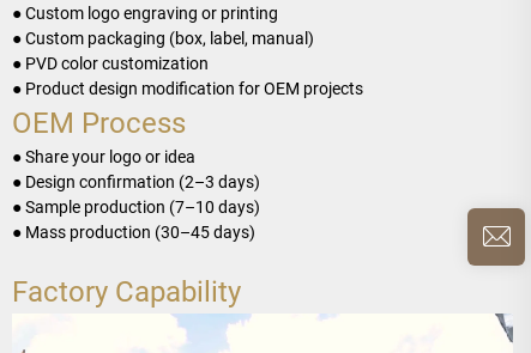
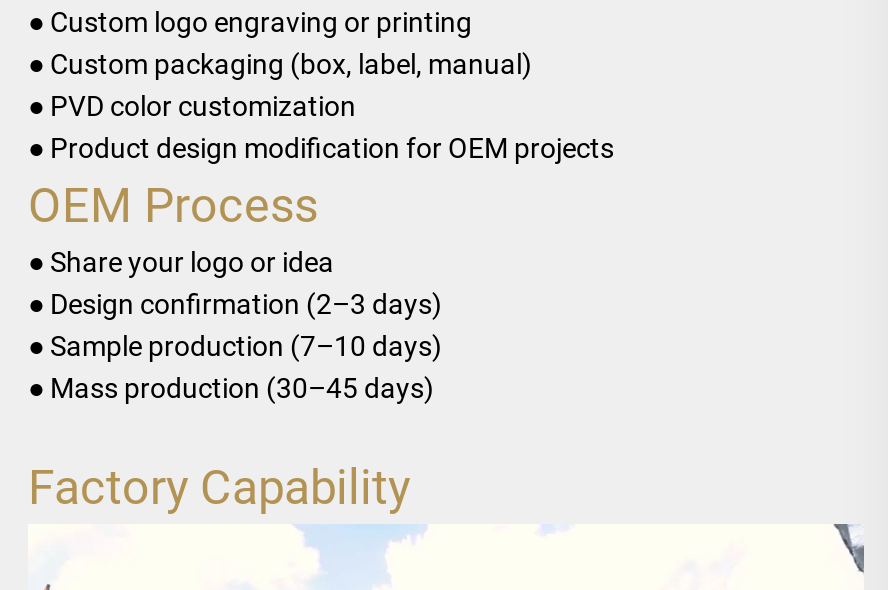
- [image]
